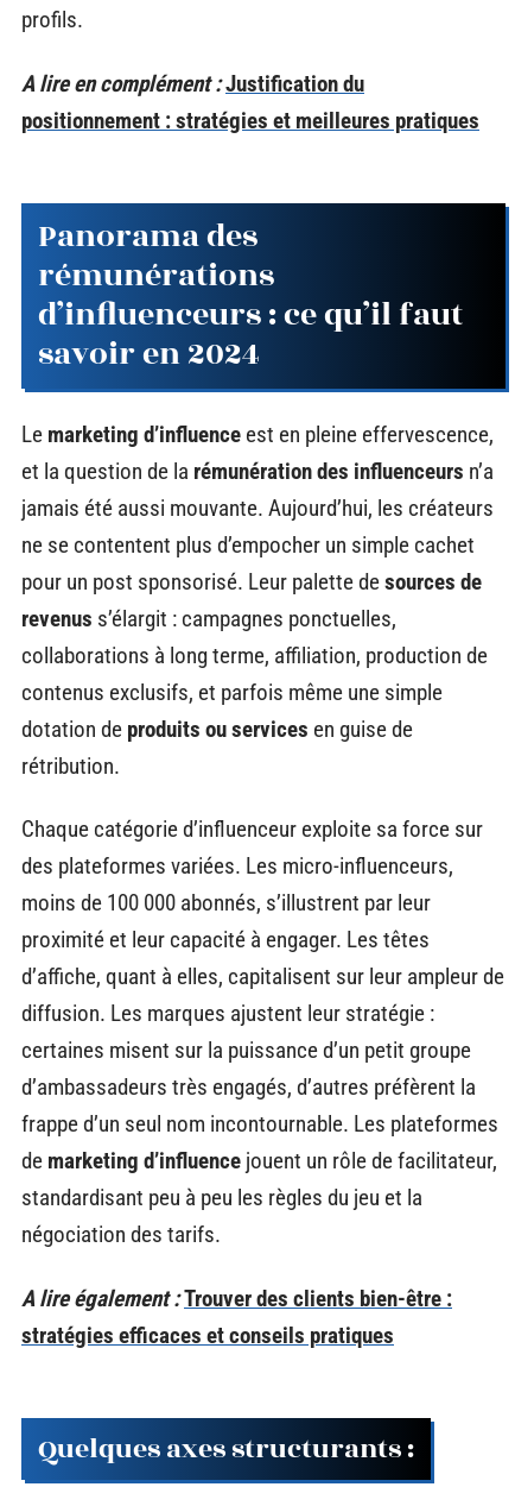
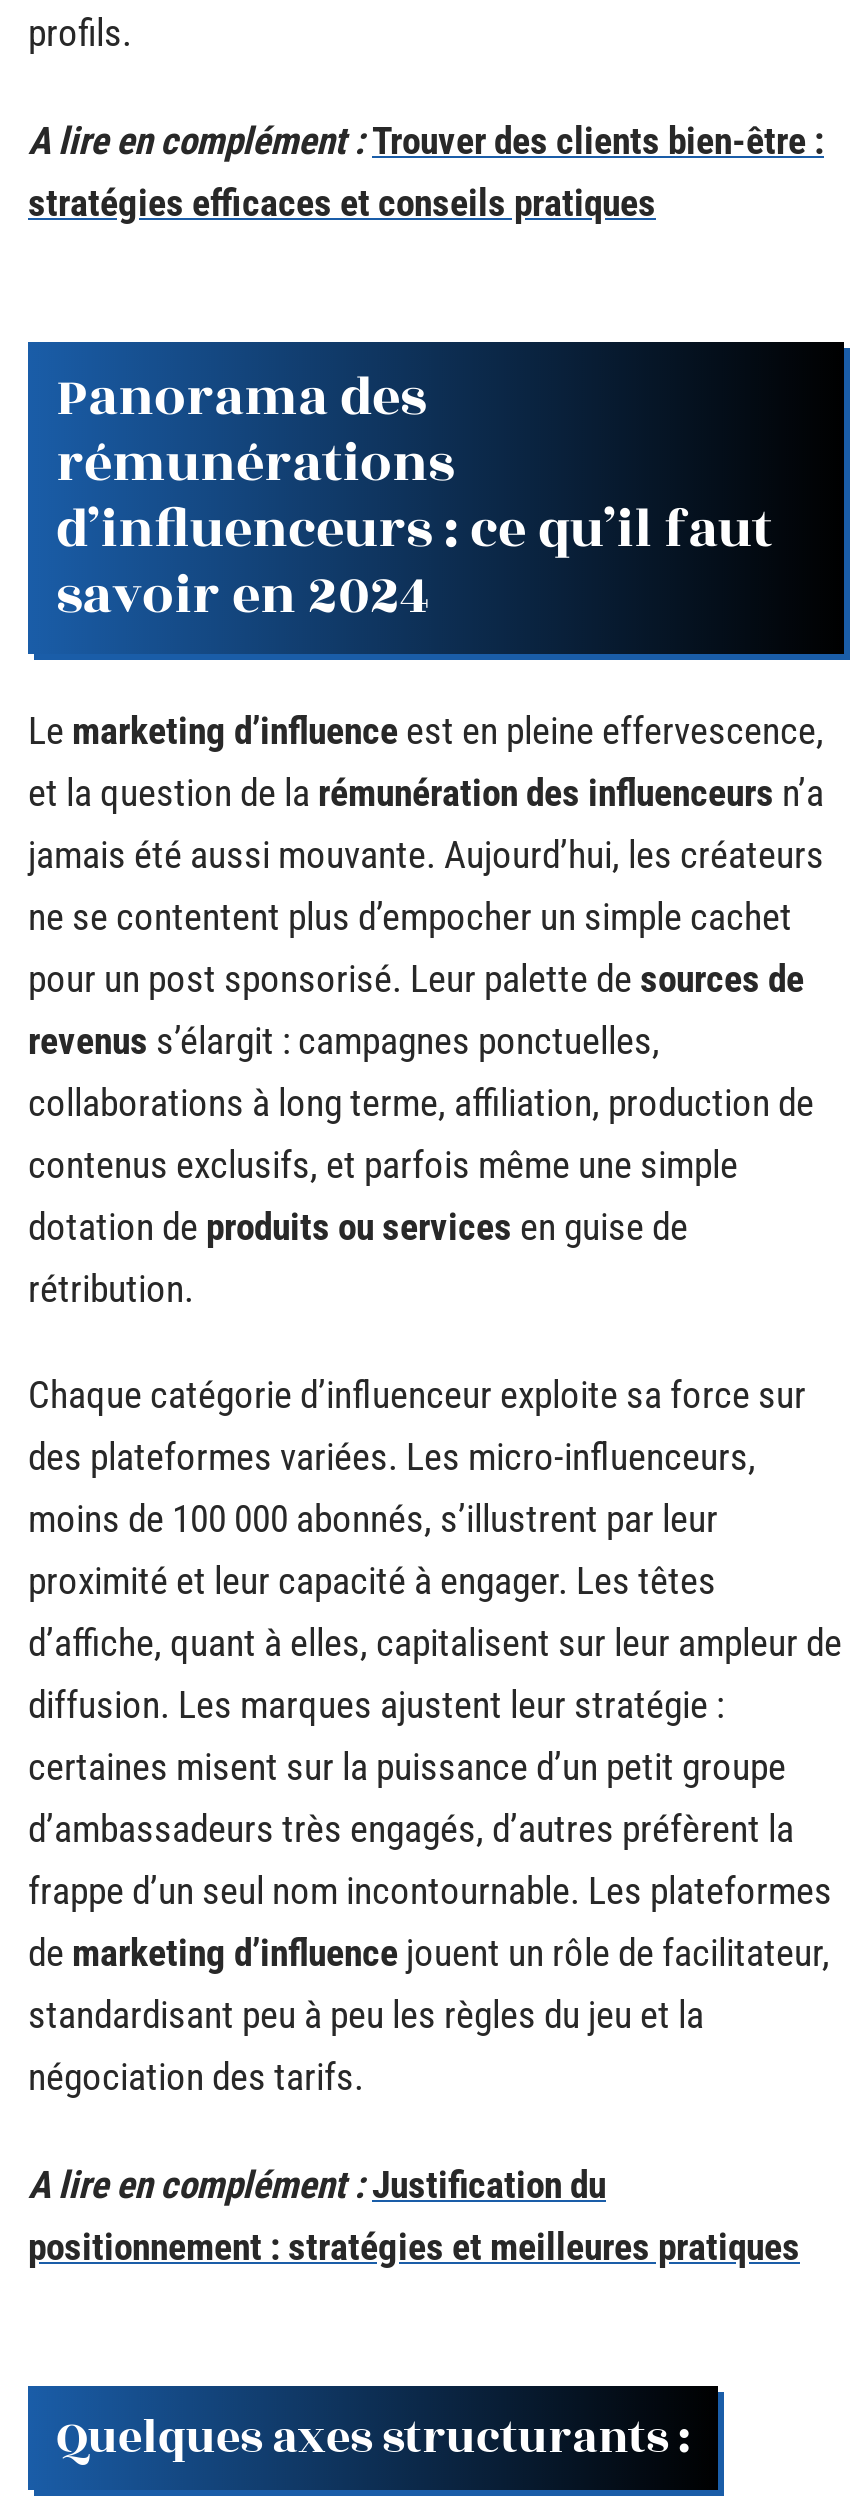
+ A lire en complément : Trouver des clients bien-être :

moved down: A lire en complément : Justification du | positionnement : stratégies et meilleures pratiques

- A lire également : Trouver des clients bien-être :

moved up: stratégies efficaces et conseils pratiques
